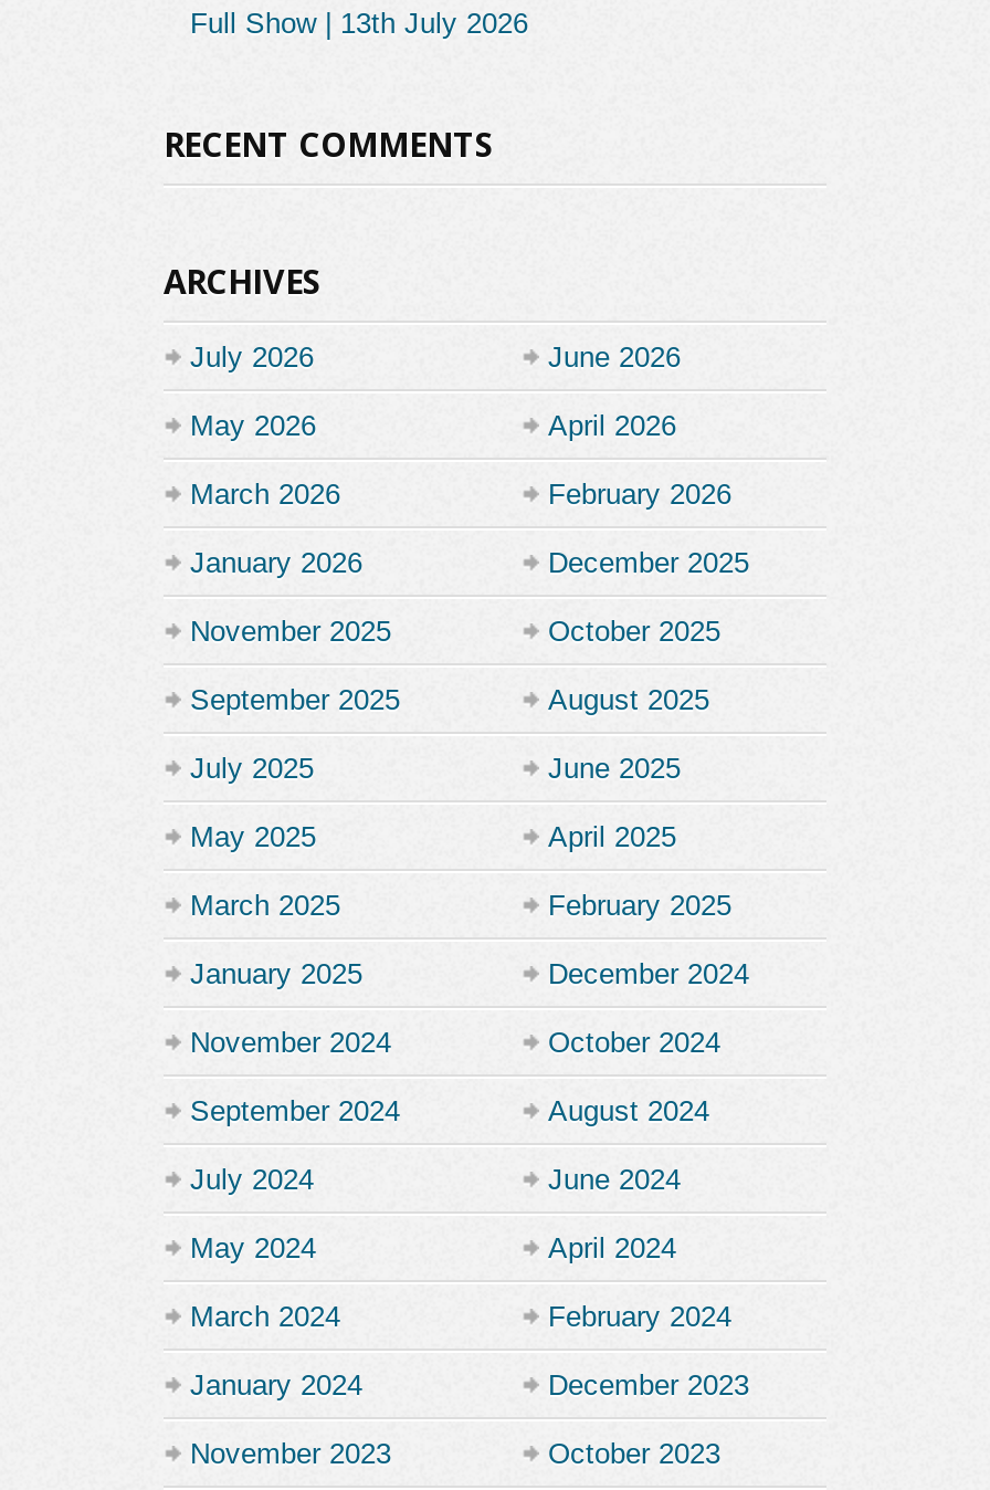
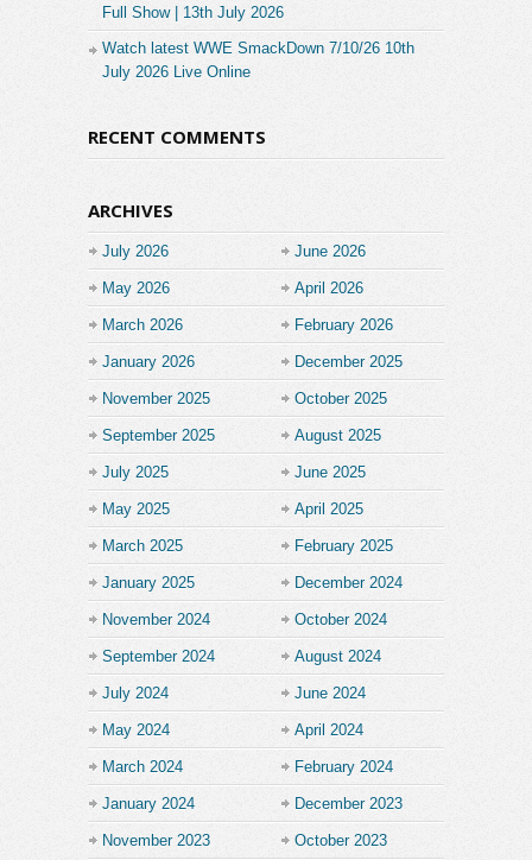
+ Watch latest WWE SmackDown 7/10/26 10th
+ July 2026 Live Online
